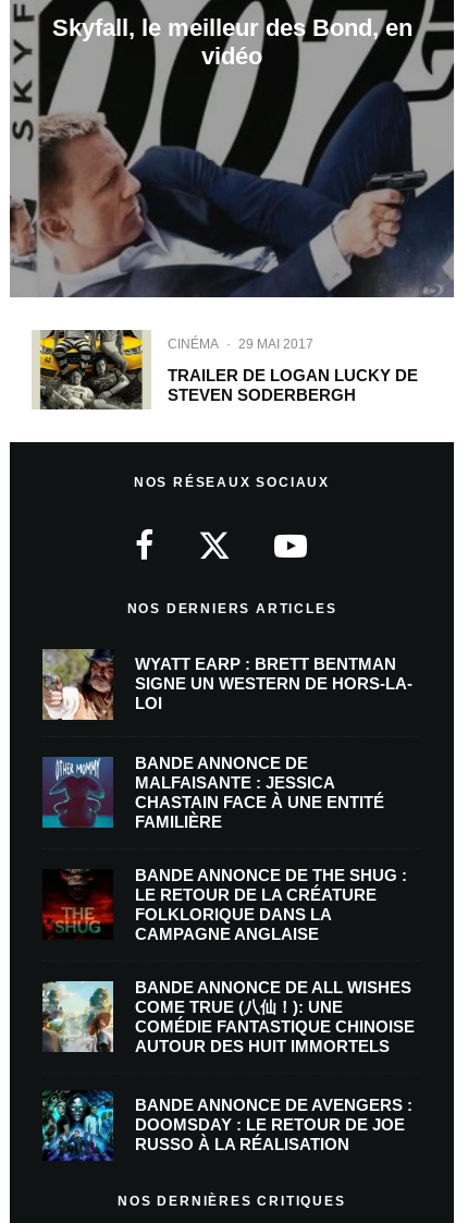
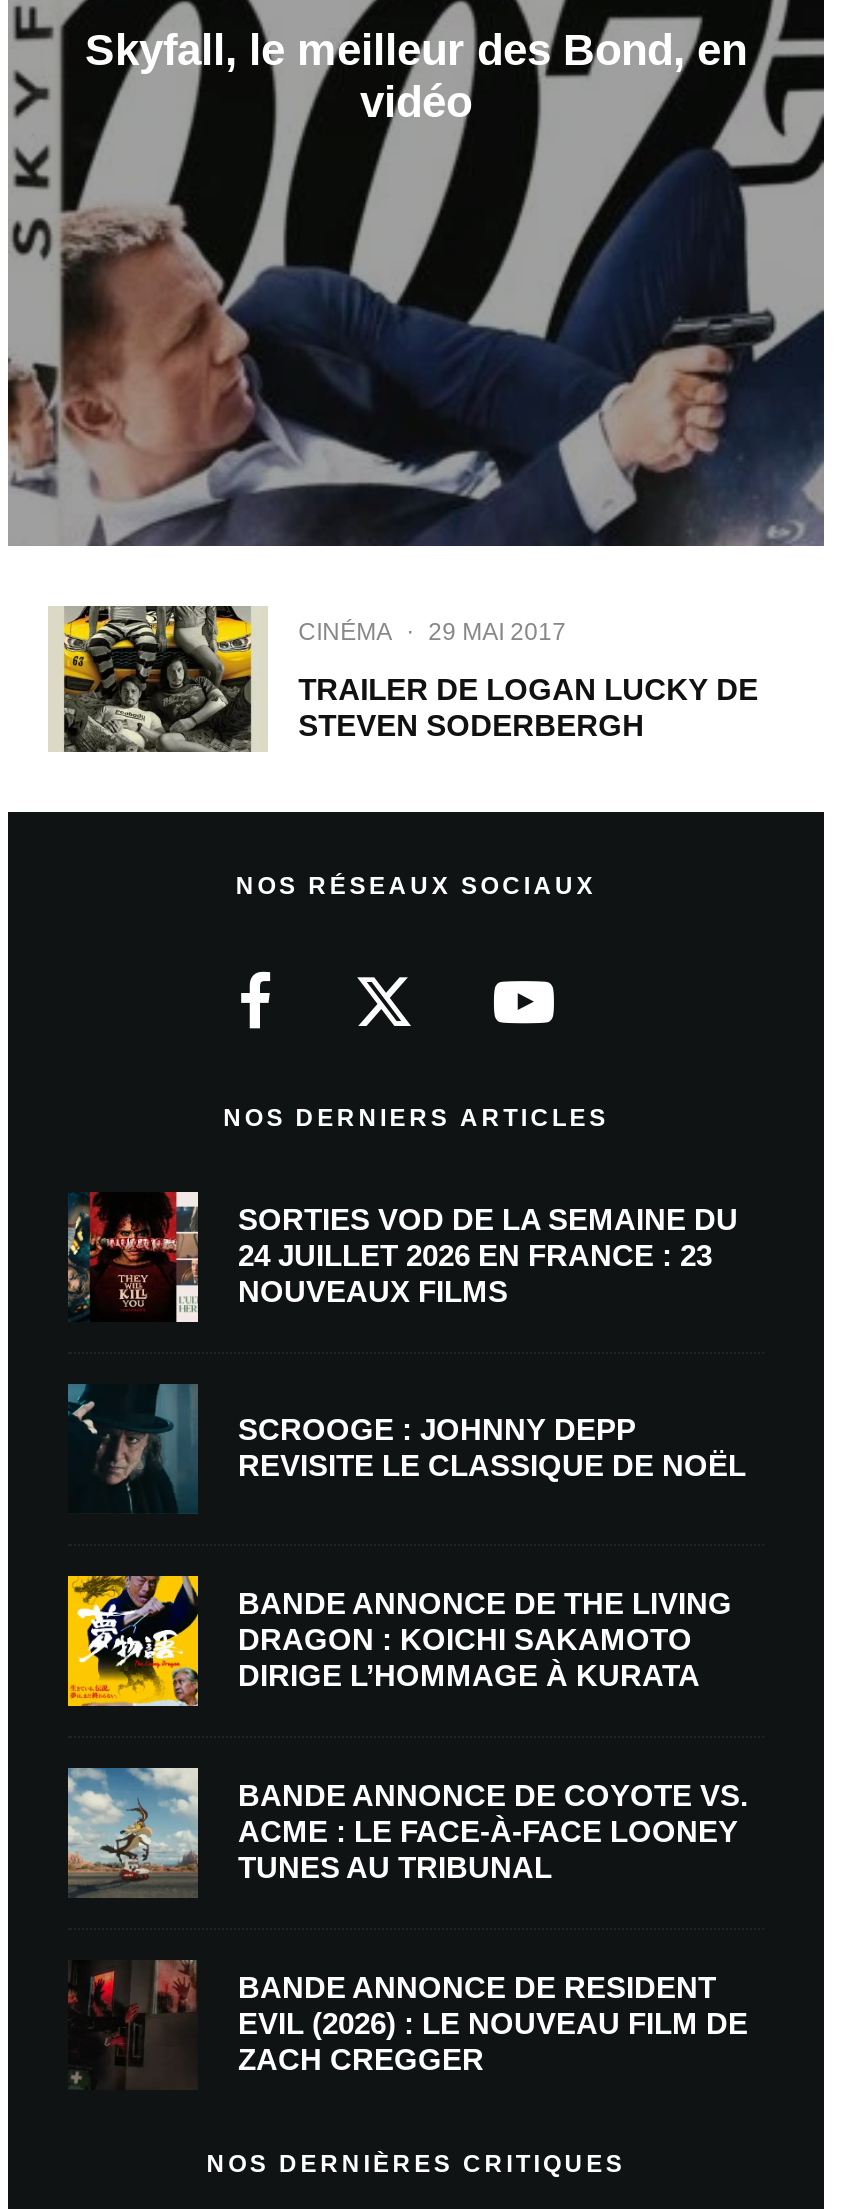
- [image]
- WYATT EARP : BRETT BENTMAN
- SIGNE UN WESTERN DE HORS-LA-
- LOI
+ [image]
+ SORTIES VOD DE LA SEMAINE DU
+ 24 JUILLET 2026 EN FRANCE : 23
+ NOUVEAUX FILMS

- [image]
- BANDE ANNONCE DE
- MALFAISANTE : JESSICA
- CHASTAIN FACE À UNE ENTITÉ
- FAMILIÈRE
+ [image]
+ SCROOGE : JOHNNY DEPP
+ REVISITE LE CLASSIQUE DE NOËL

- [image]
- BANDE ANNONCE DE THE SHUG :
- LE RETOUR DE LA CRÉATURE
- FOLKLORIQUE DANS LA
- CAMPAGNE ANGLAISE
+ [image]
+ BANDE ANNONCE DE THE LIVING
+ DRAGON : KOICHI SAKAMOTO
+ DIRIGE L’HOMMAGE À KURATA

- [image]
- BANDE ANNONCE DE ALL WISHES
- COME TRUE (八仙！): UNE
- COMÉDIE FANTASTIQUE CHINOISE
- AUTOUR DES HUIT IMMORTELS
+ [image]
+ BANDE ANNONCE DE COYOTE VS.
+ ACME : LE FACE-À-FACE LOONEY
+ TUNES AU TRIBUNAL

- [image]
- BANDE ANNONCE DE AVENGERS :
- DOOMSDAY : LE RETOUR DE JOE
- RUSSO À LA RÉALISATION
+ [image]
+ BANDE ANNONCE DE RESIDENT
+ EVIL (2026) : LE NOUVEAU FILM DE
+ ZACH CREGGER
